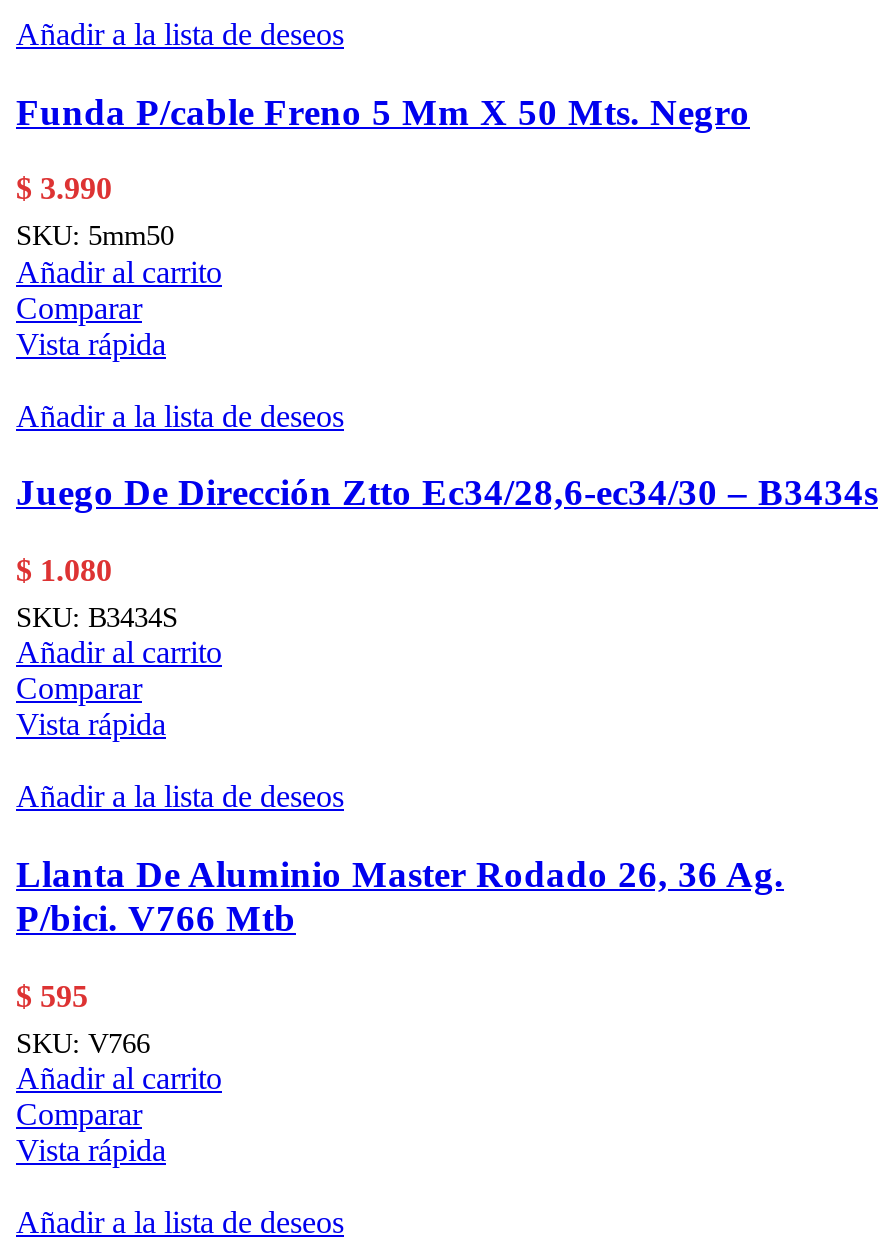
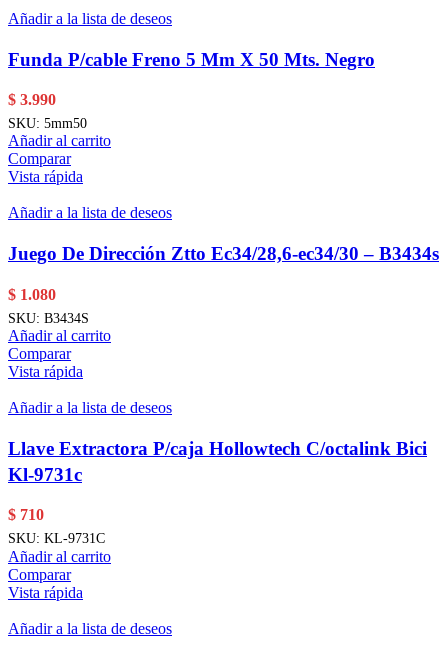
- Llanta De Aluminio Master Rodado 26, 36 Ag.
- P/bici. V766 Mtb
+ Llave Extractora P/caja Hollowtech C/octalink Bici
+ Kl-9731c

- $595
- SKU: V766
+ $710
+ SKU: KL-9731C
